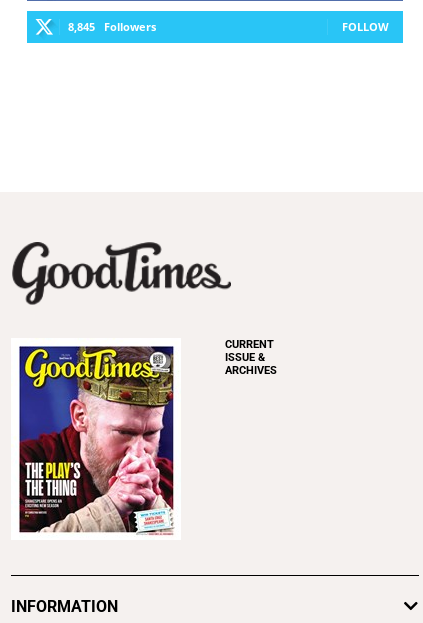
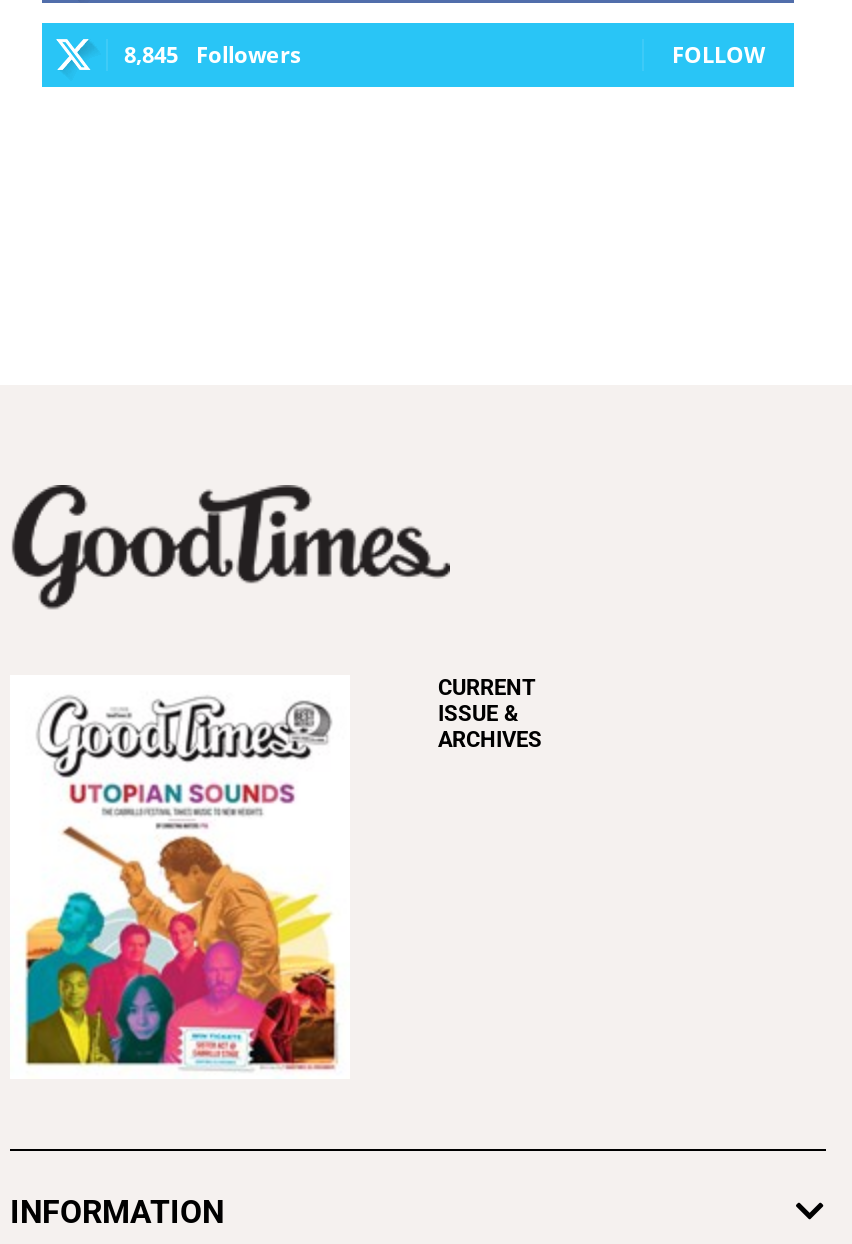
- [image]
+ [image]
